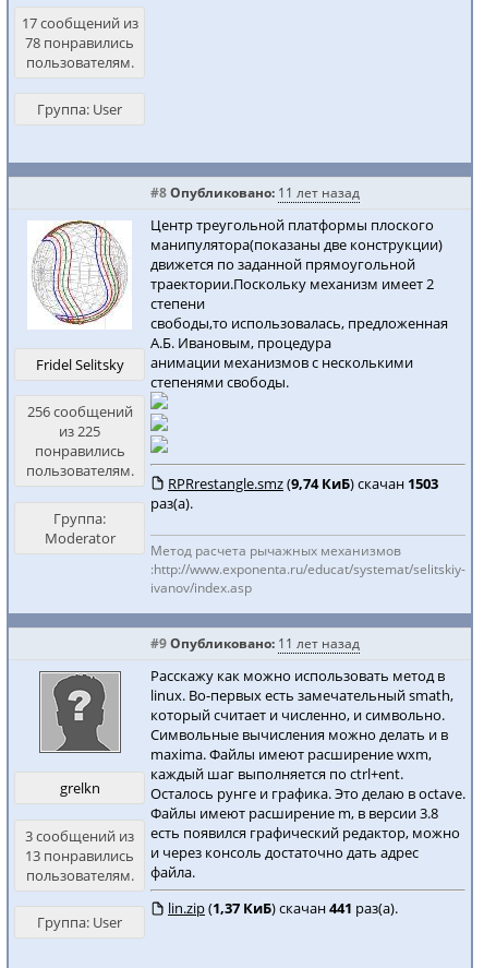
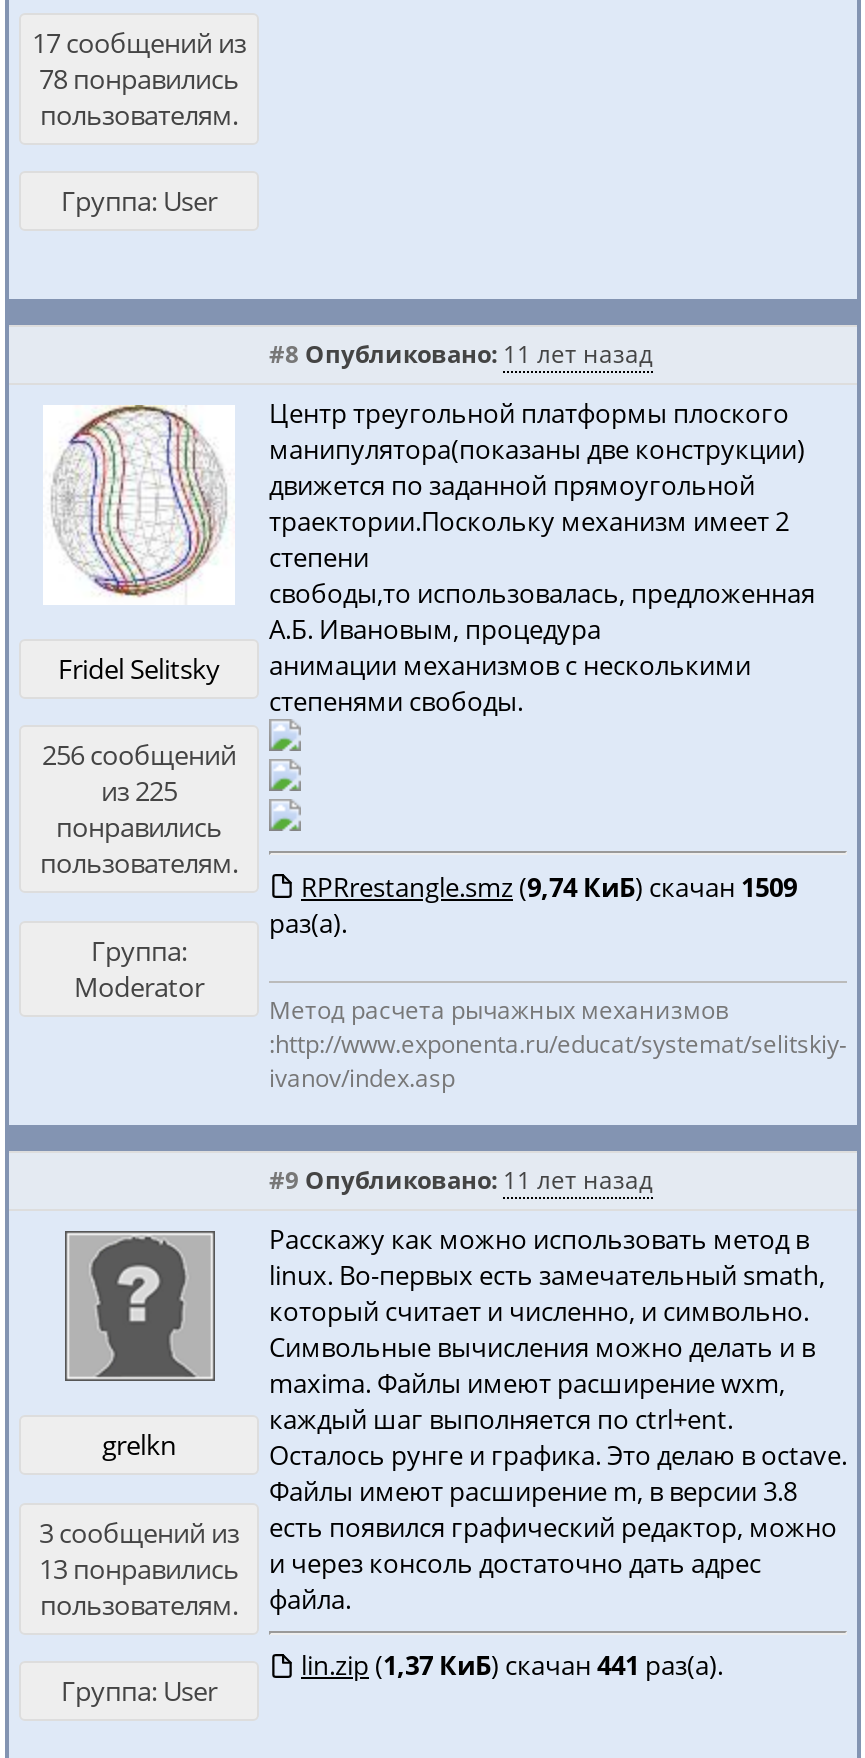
- RPRrestangle.smz (9,74 КиБ) скачан 1503
+ RPRrestangle.smz (9,74 КиБ) скачан 1509
